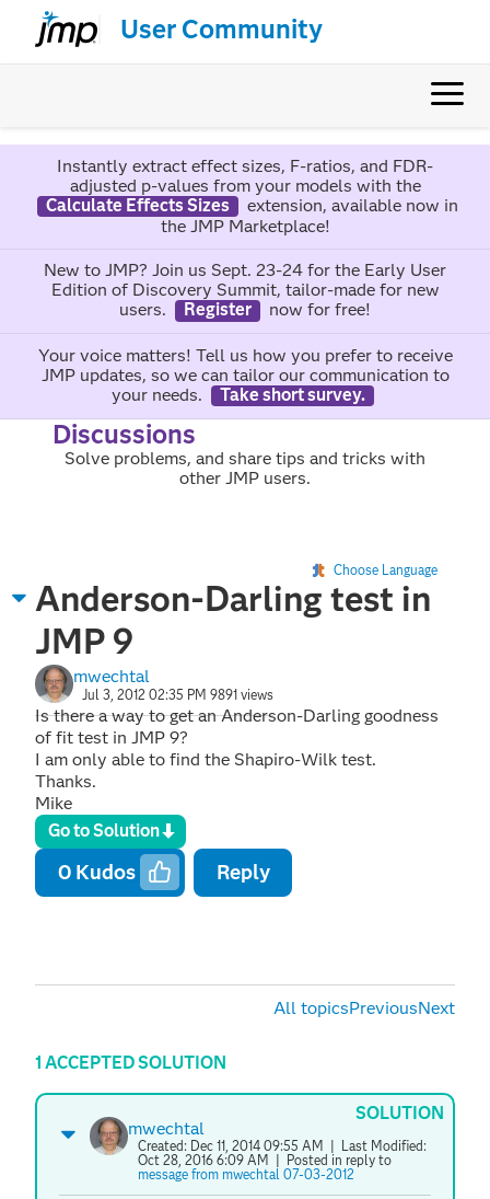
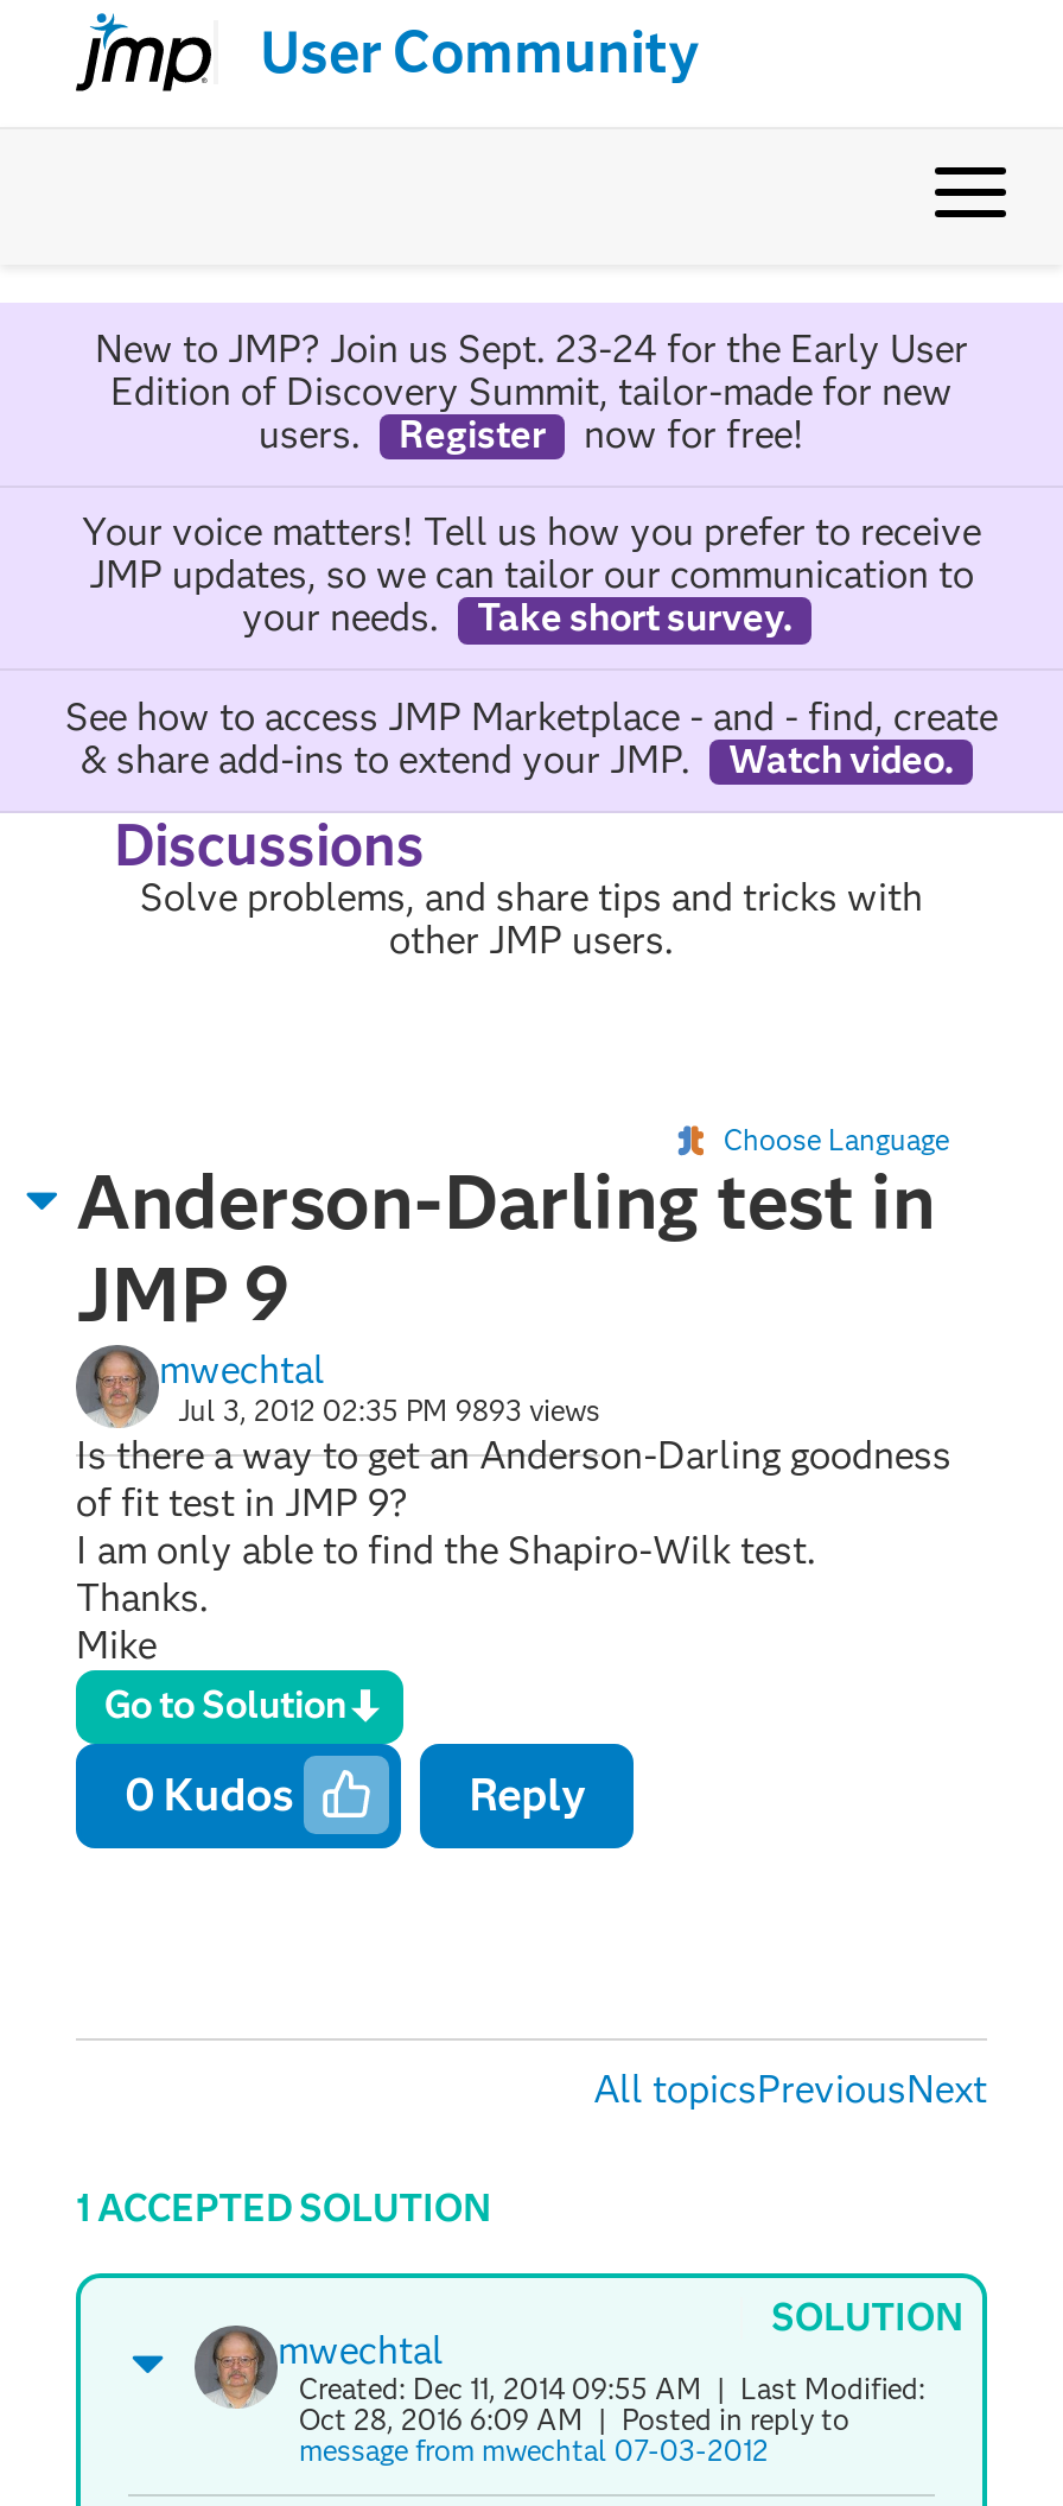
- Instantly extract effect sizes, F-ratios, and FDR-
- adjusted p-values from your models with the
- Calculate Effects Sizes
- extension, available now in
- the JMP Marketplace!

moved up: New to JMP? Join us Sept. 23-24 for the Early User | Edition of Discovery Summit, tailor-made for new | users. | ... | your needs. | Take short survey.

+ See how to access JMP Marketplace - and - find, create
+ & share add-ins to extend your JMP.
+ Watch video.

- Jul 3, 2012 02:35 PM 9891 views
+ Jul 3, 2012 02:35 PM 9893 views
